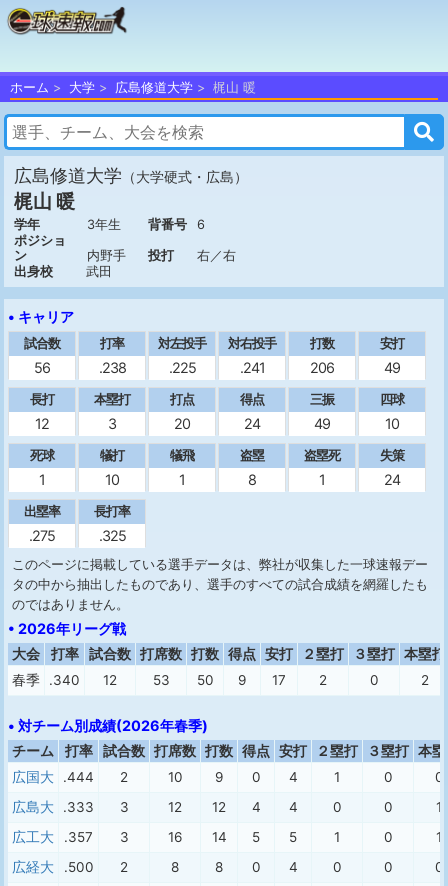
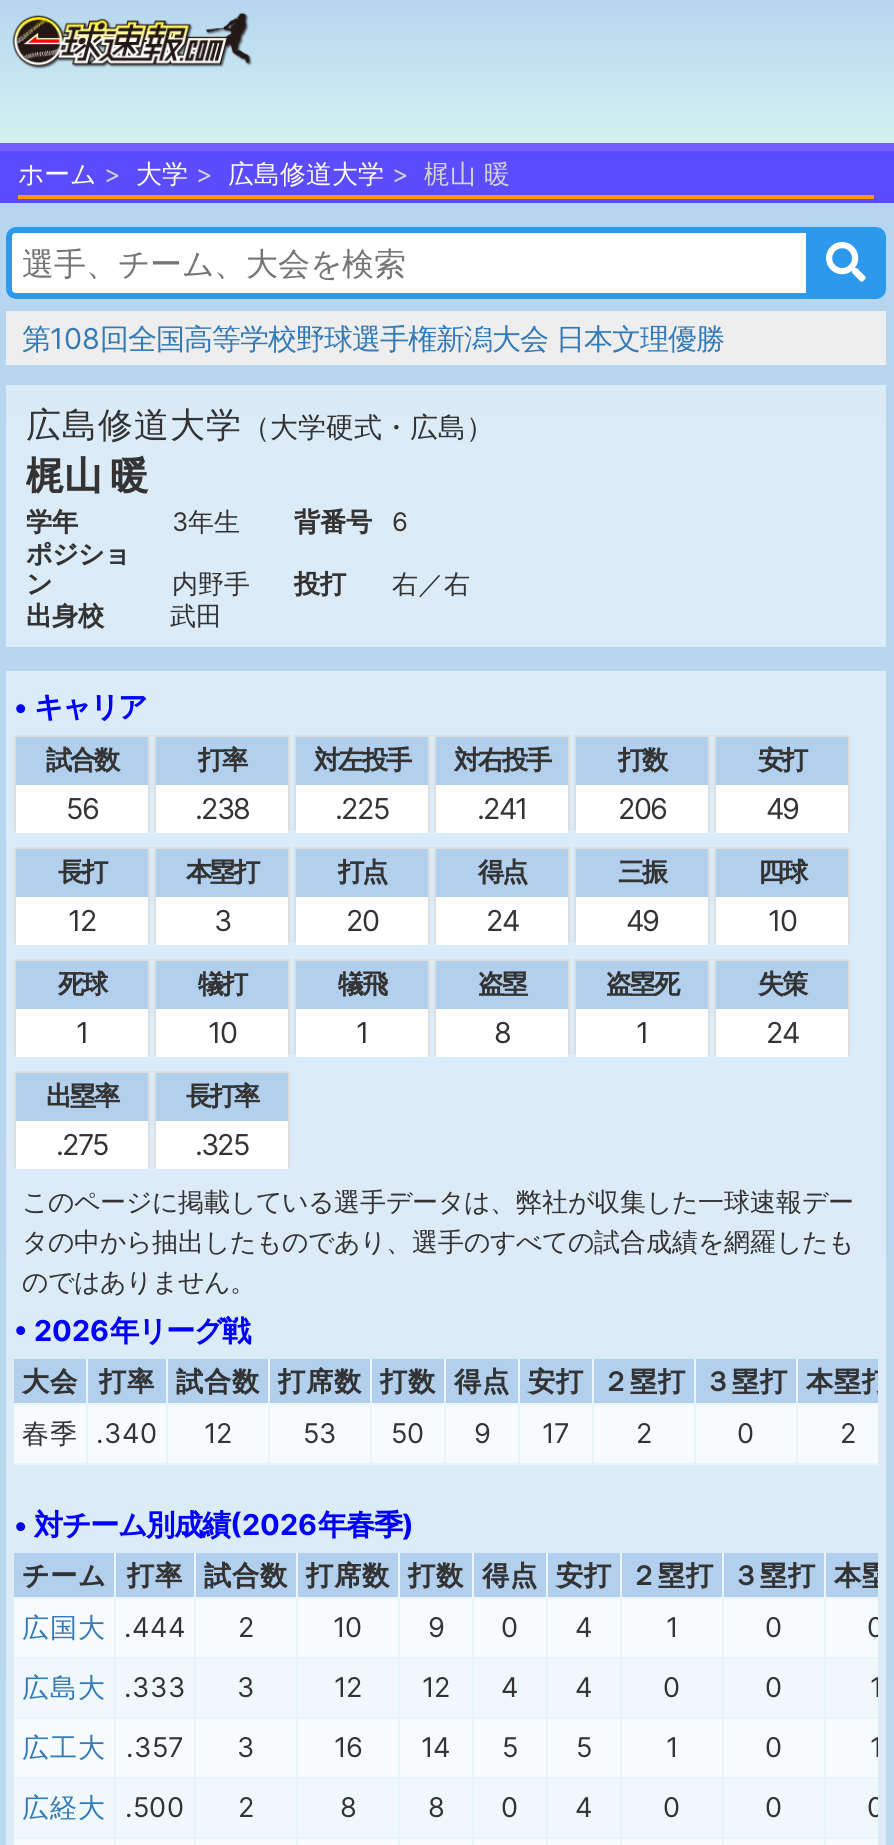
+ 第108回全国高等学校野球選手権新潟大会 日本文理優勝
